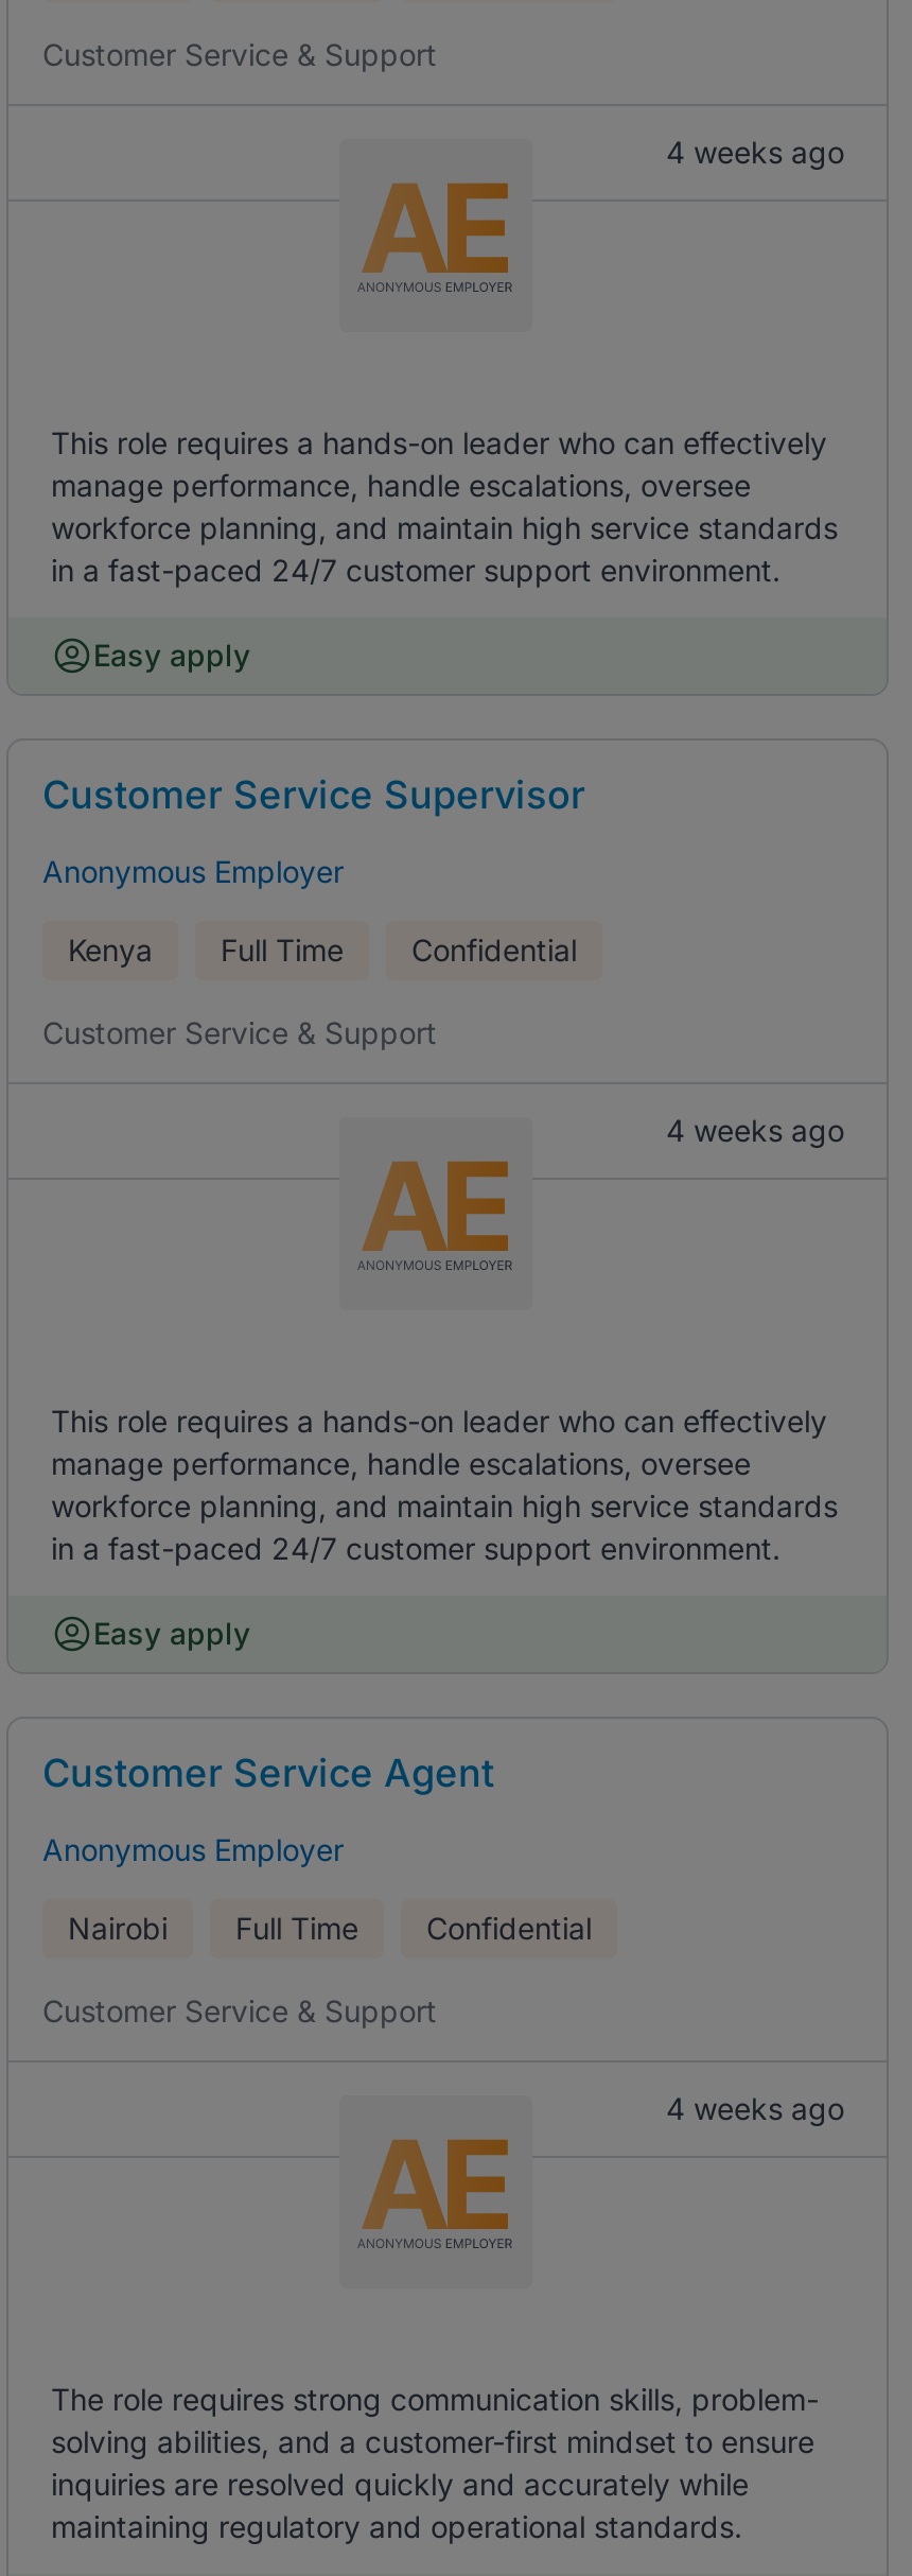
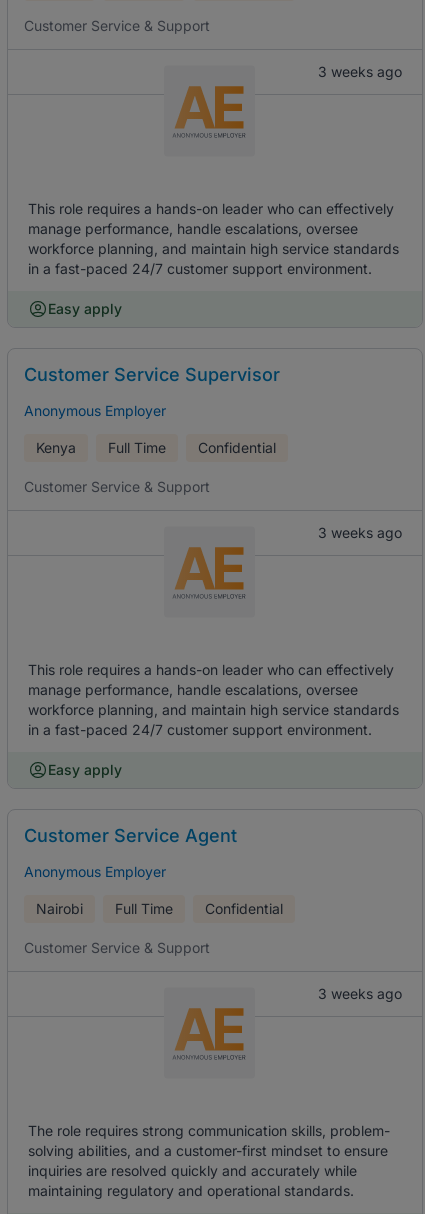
- 4 weeks ago
+ 3 weeks ago

- 4 weeks ago
+ 3 weeks ago

- 4 weeks ago
+ 3 weeks ago
